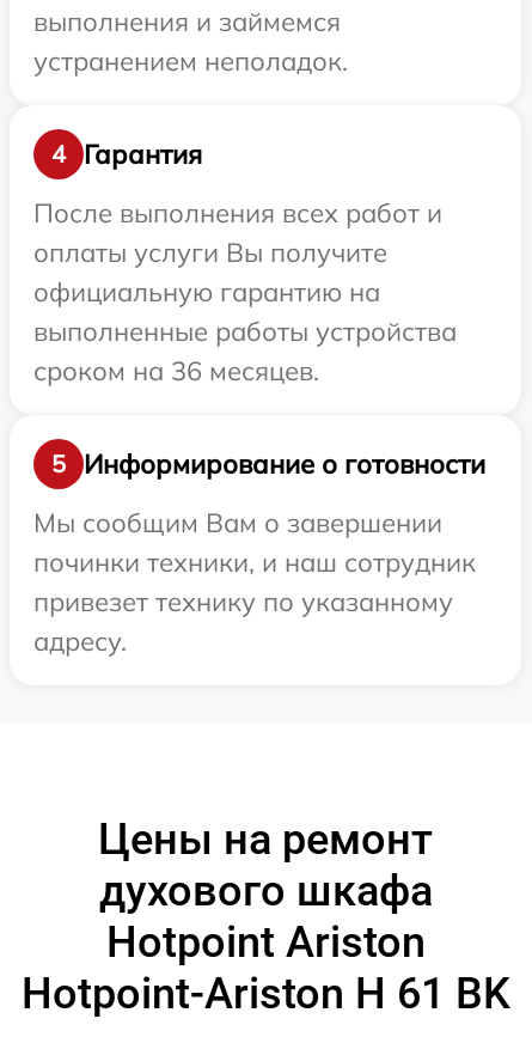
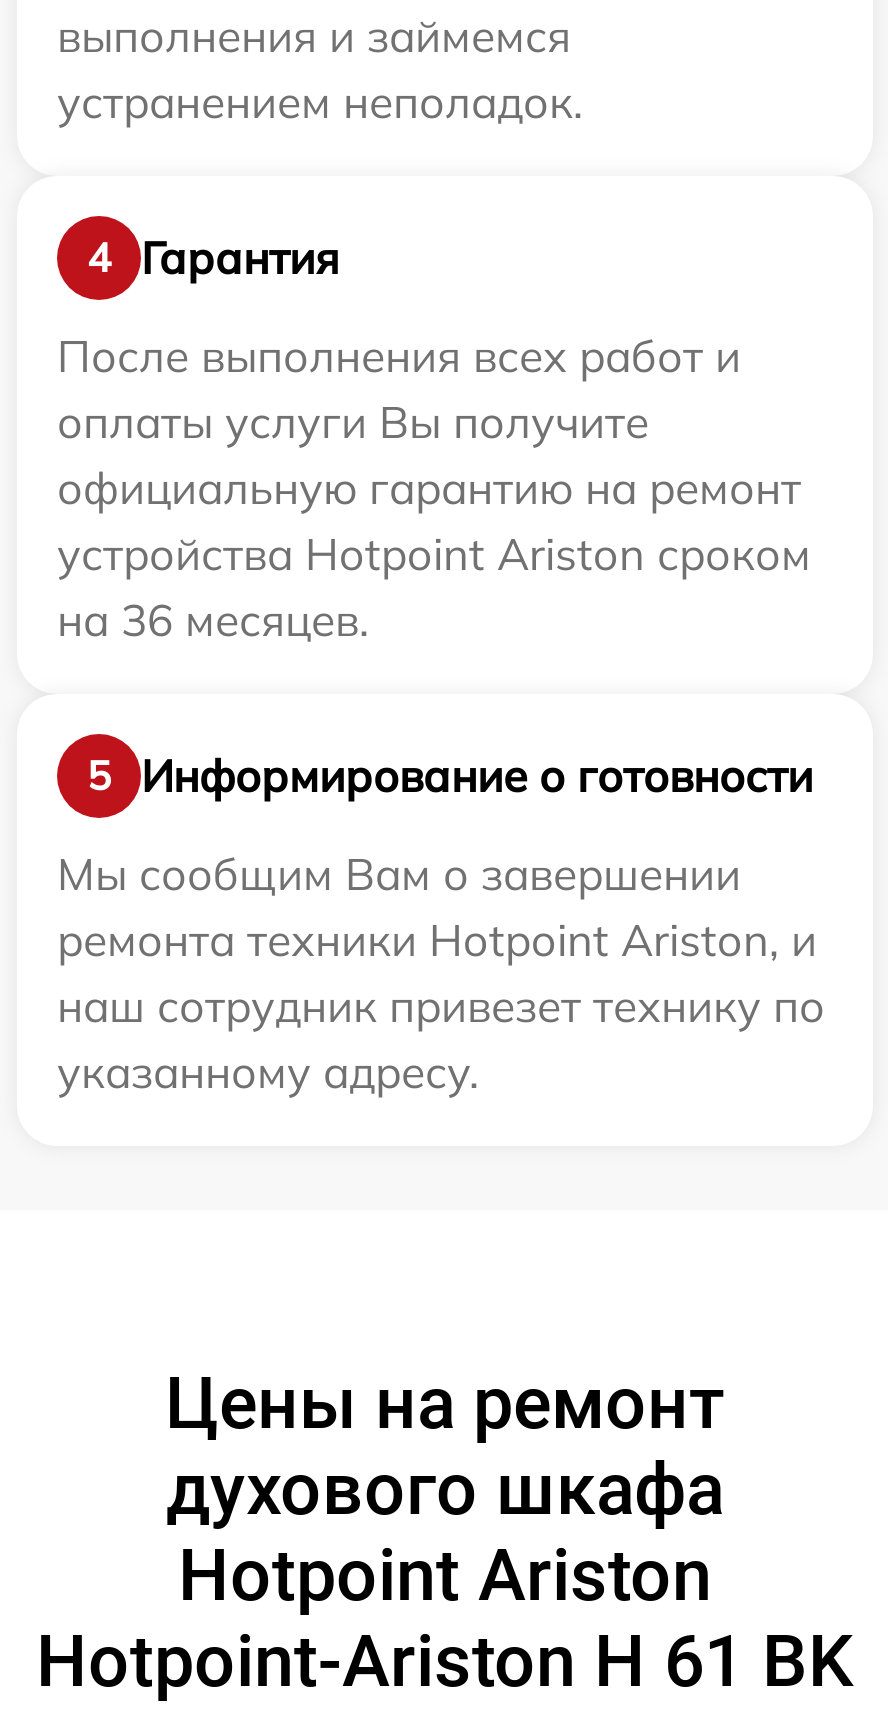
- официальную гарантию на
- выполненные работы устройства
- сроком на 36 месяцев.
+ официальную гарантию на ремонт
+ устройства Hotpoint Ariston сроком
+ на 36 месяцев.

- починки техники, и наш сотрудник
- привезет технику по указанному
- адресу.
+ ремонта техники Hotpoint Ariston, и
+ наш сотрудник привезет технику по
+ указанному адресу.
